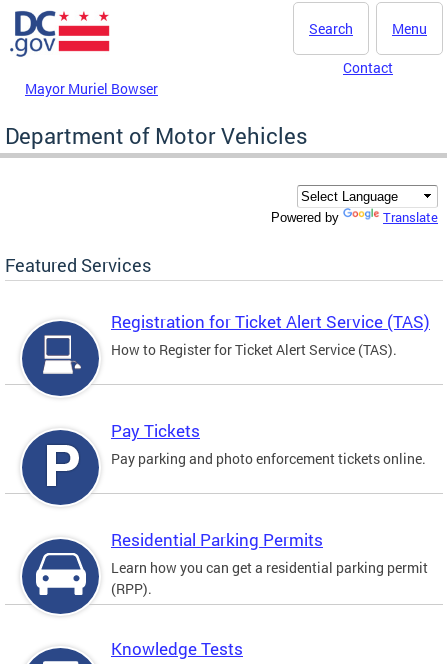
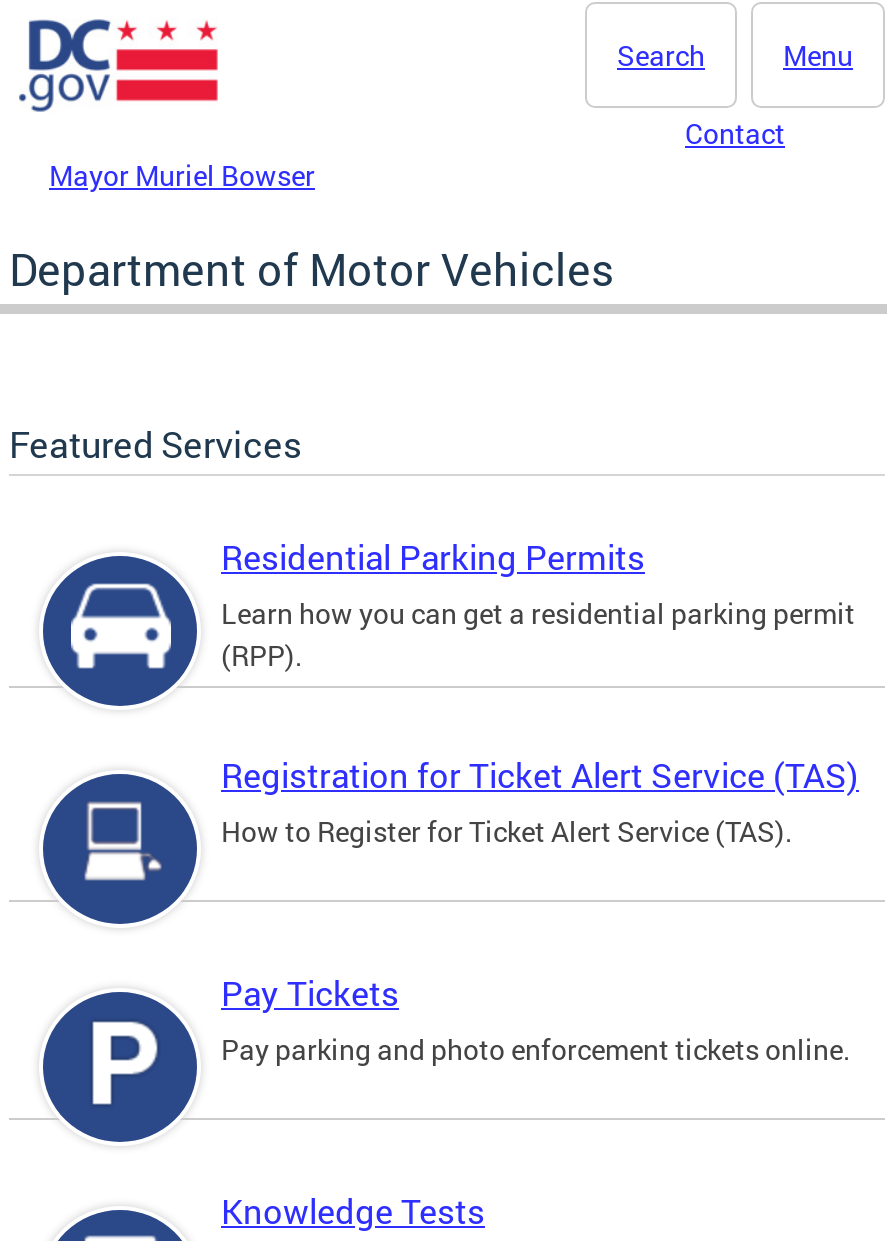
- Powered by
- Translate

moved down: Registration for Ticket Alert Service (TAS) | How to Register for Ticket Alert Service (TAS). | Pay Tickets | Pay parking and photo enforcement tickets online.

moved up: [image] | Residential Parking Permits | Learn how you can get a residential parking permit | (RPP).
